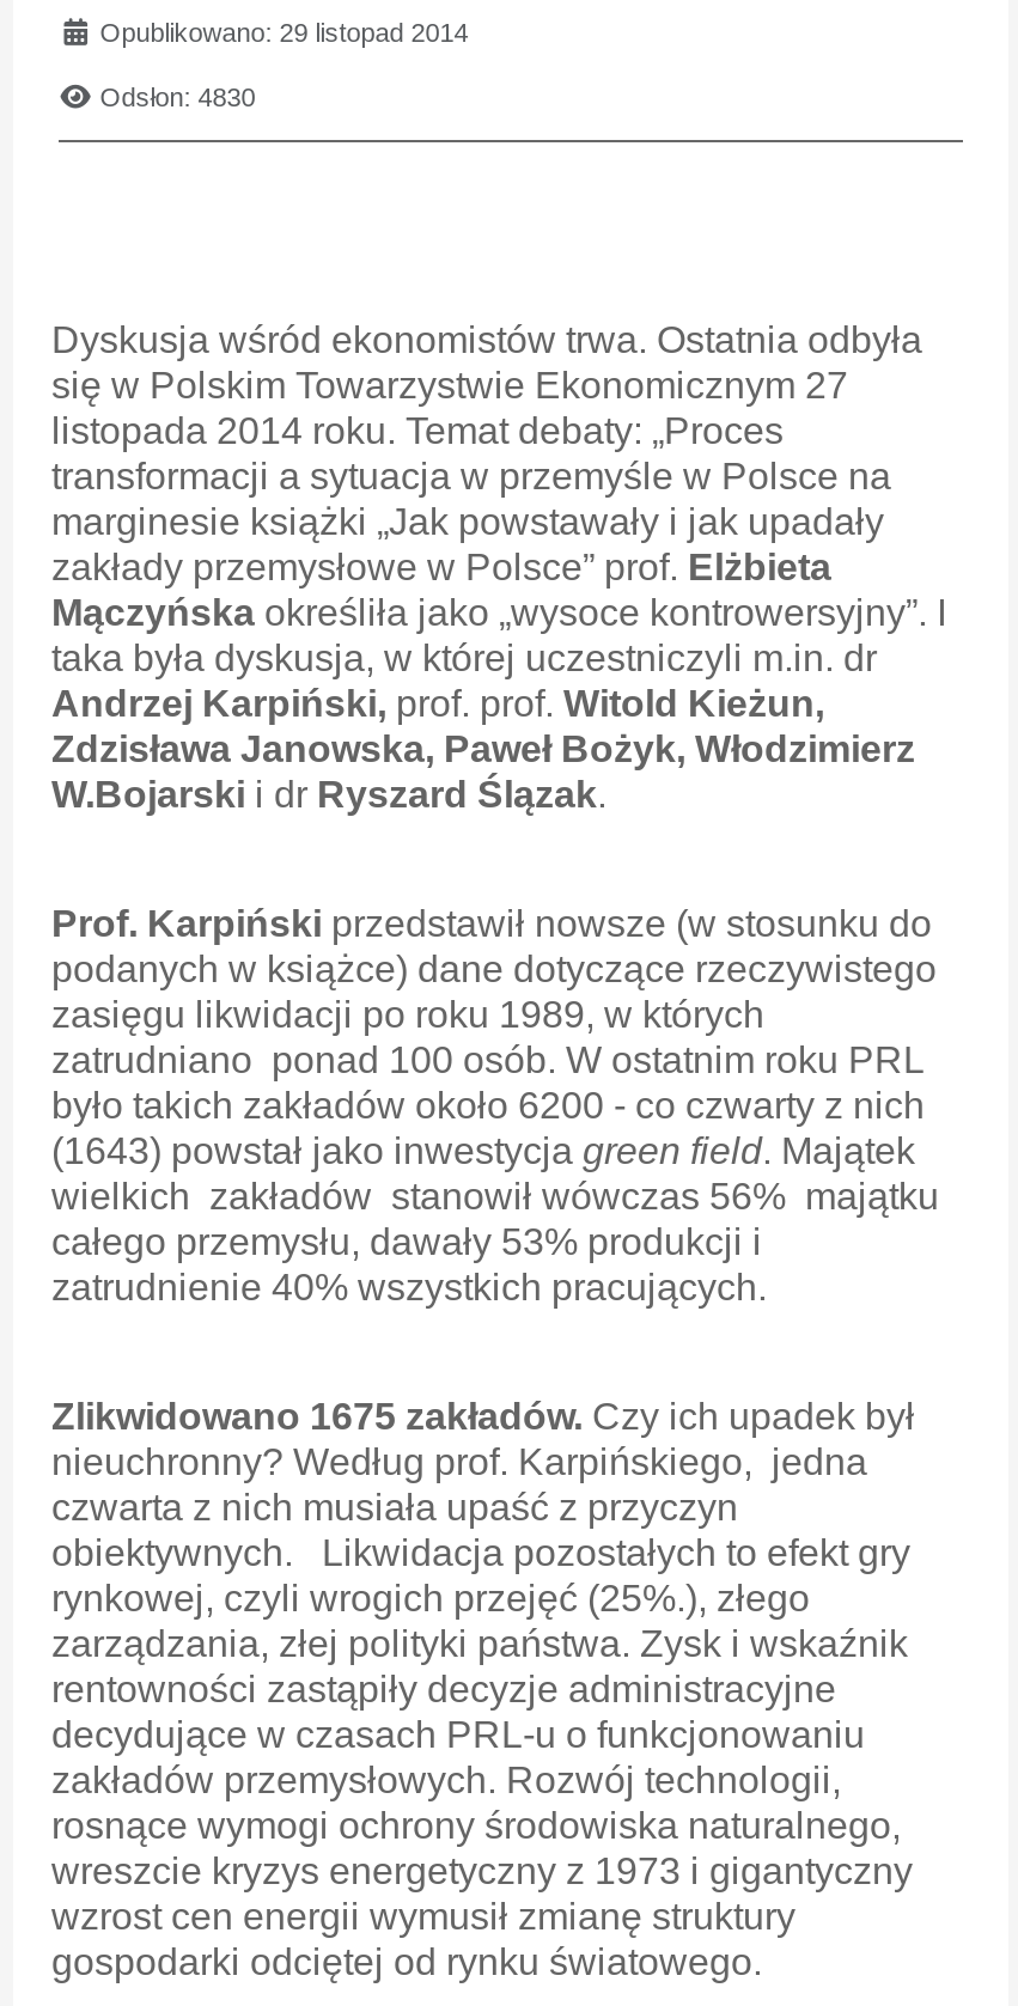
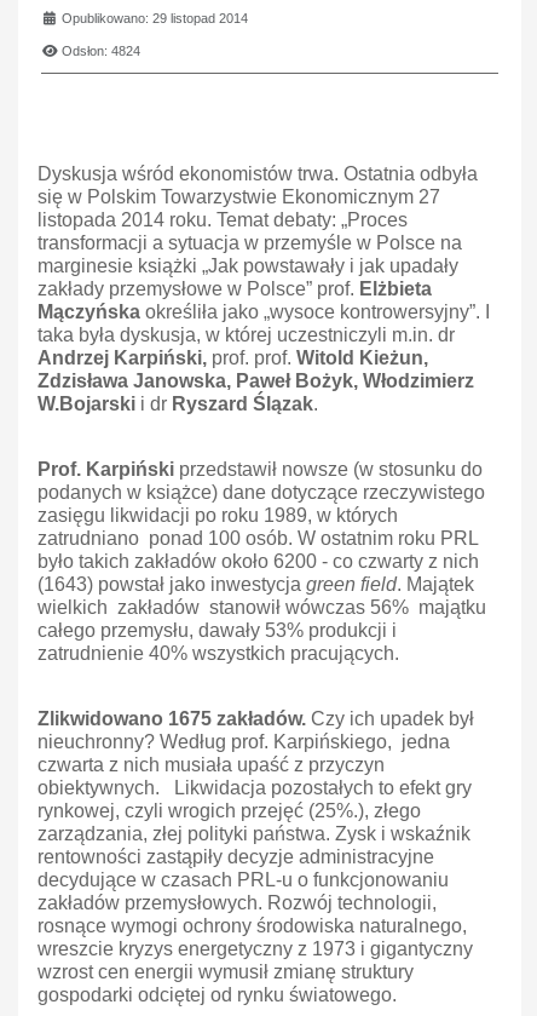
- Odsłon: 4830
+ Odsłon: 4824
